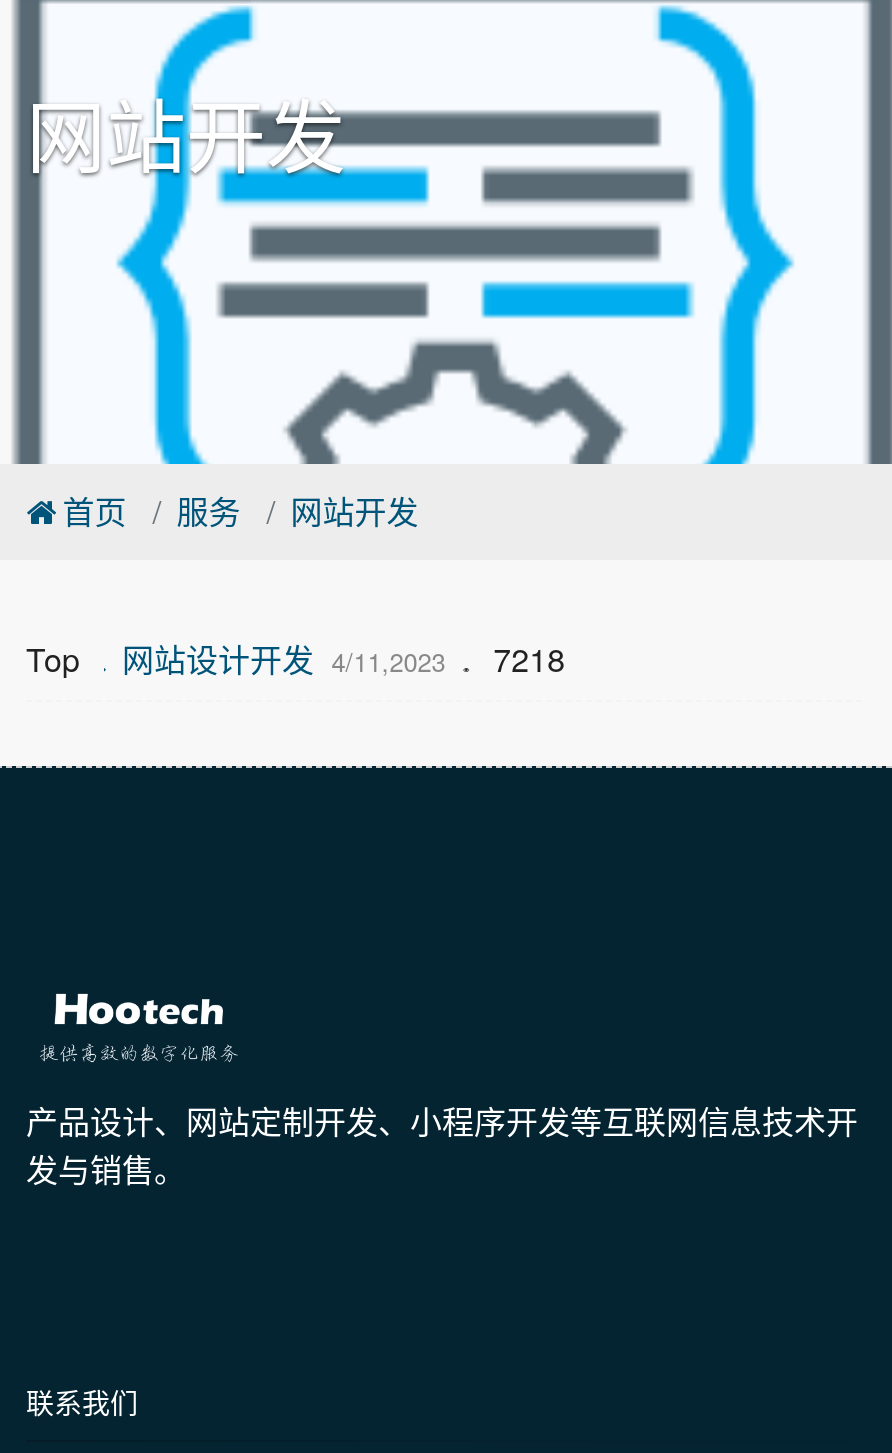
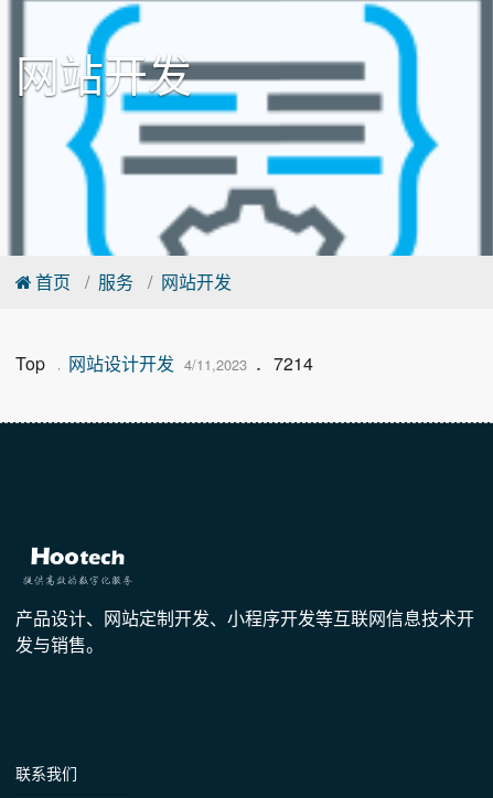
- Top 网站设计开发 4/11,2023 7218
+ Top 网站设计开发 4/11,2023 7214
